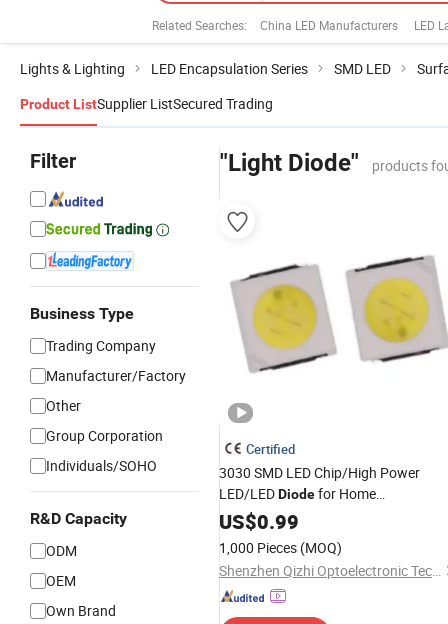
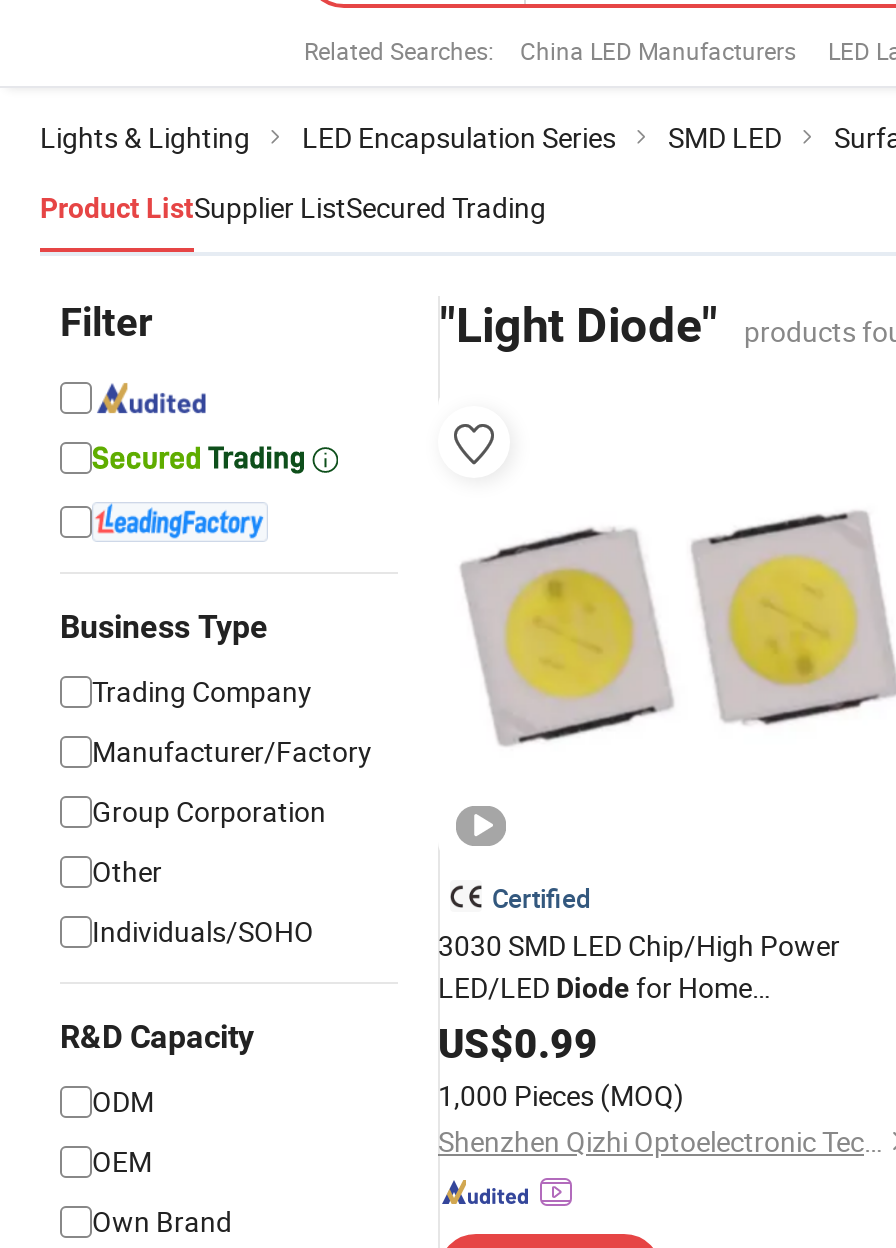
moved down: Other

moved up: Group Corporation
